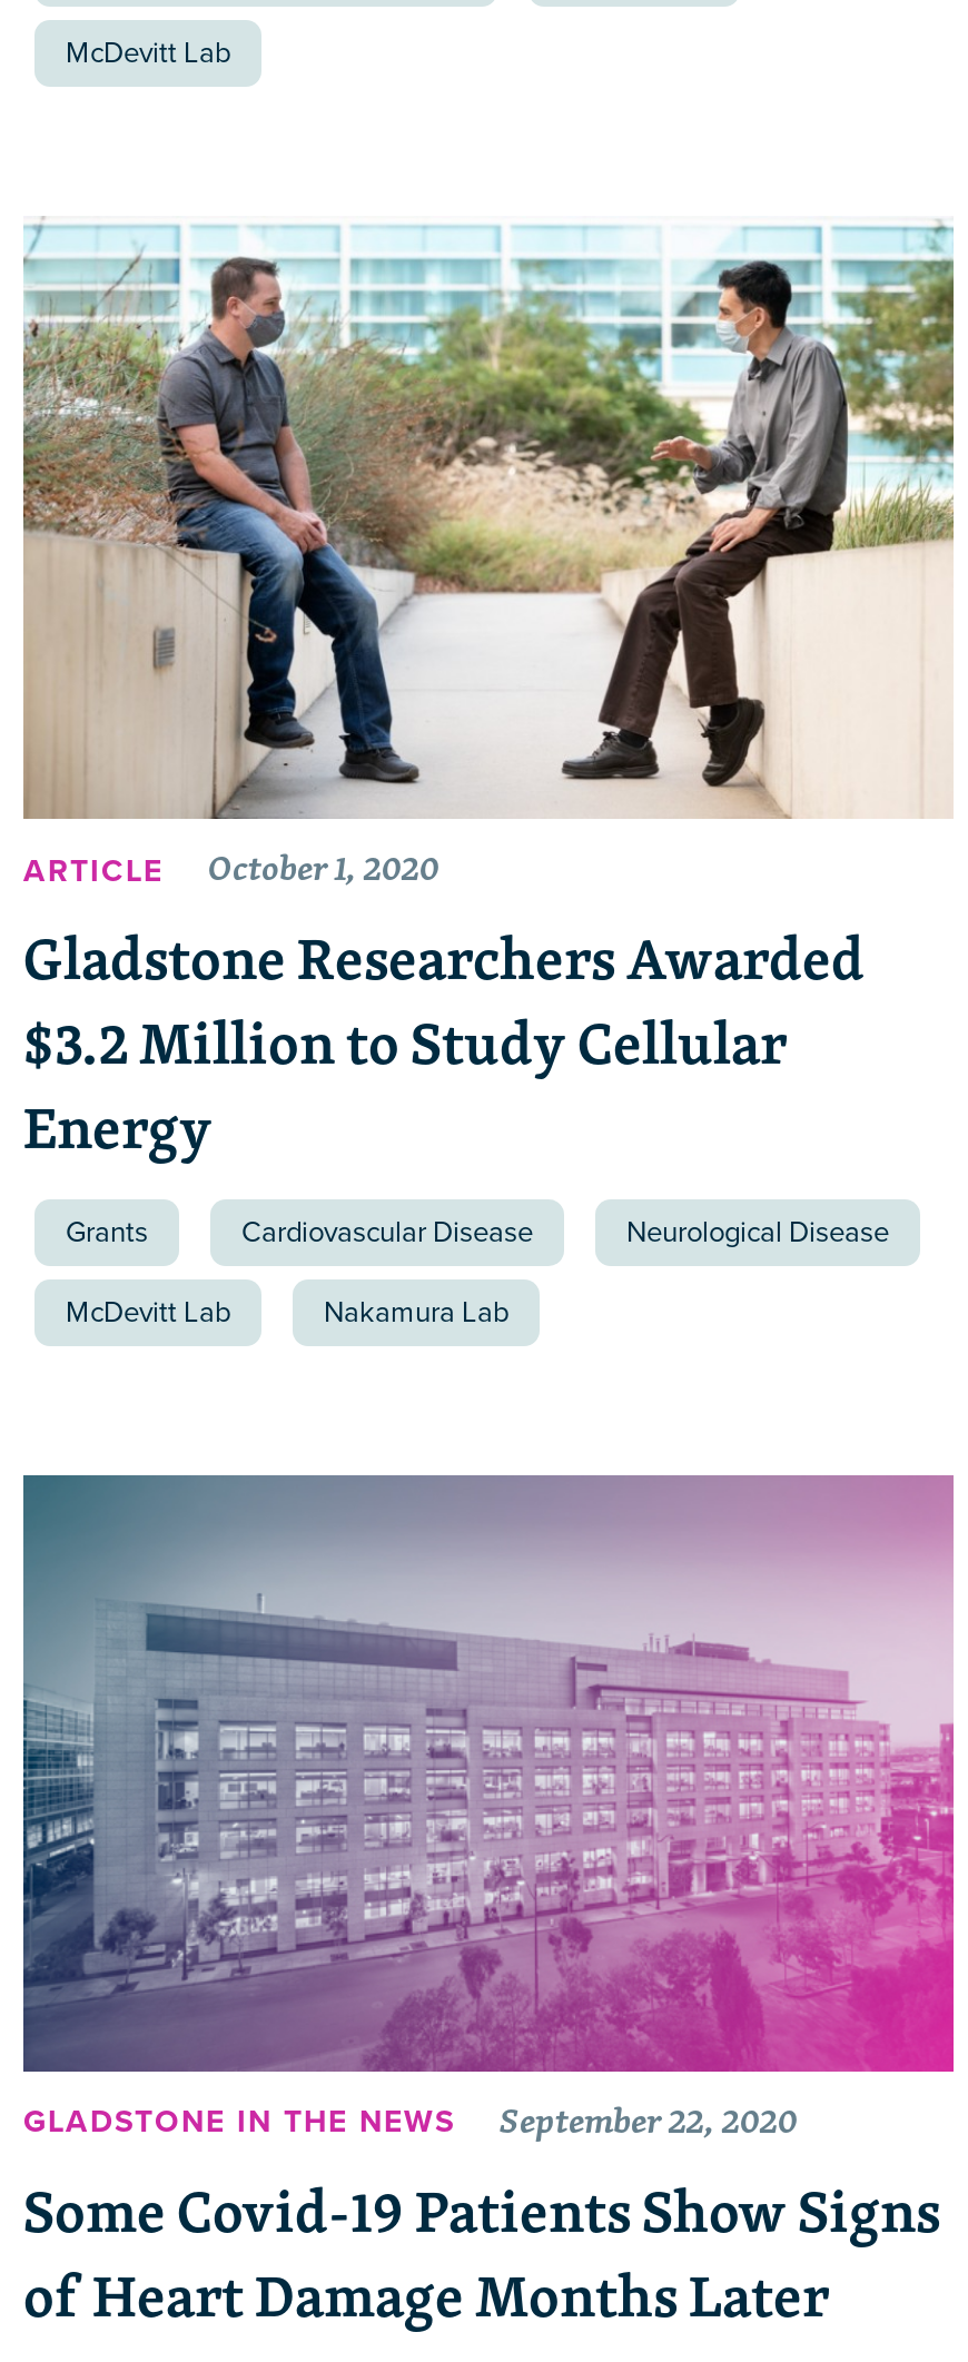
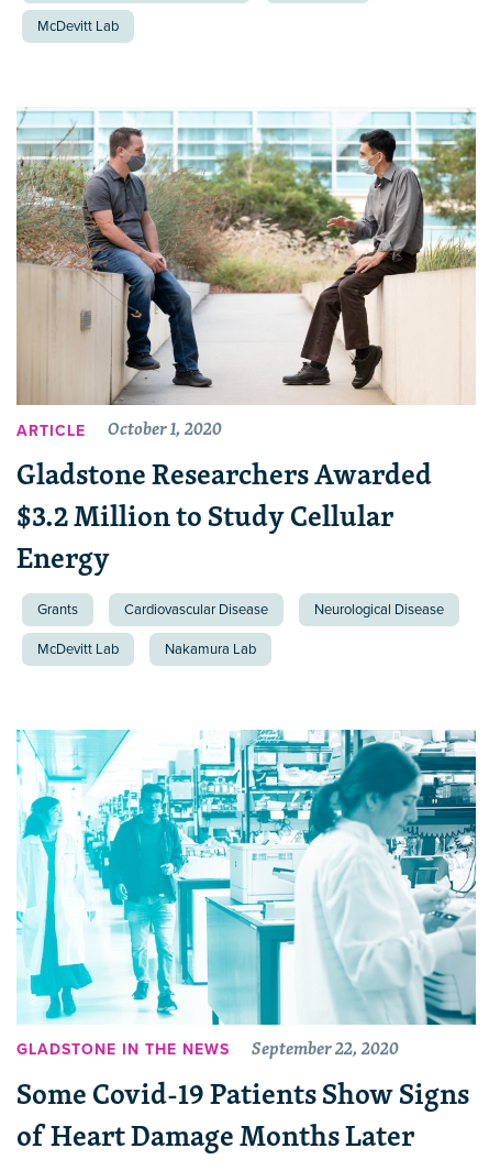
- [image]
+ [image]
